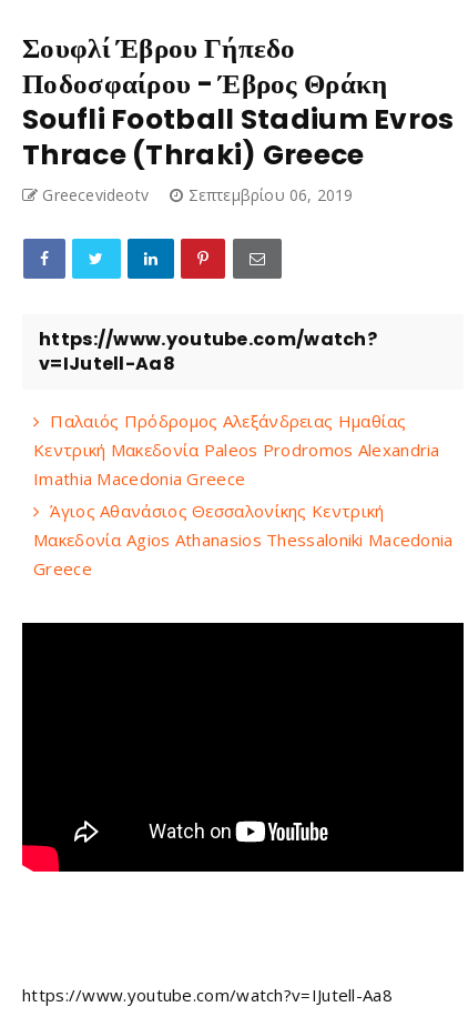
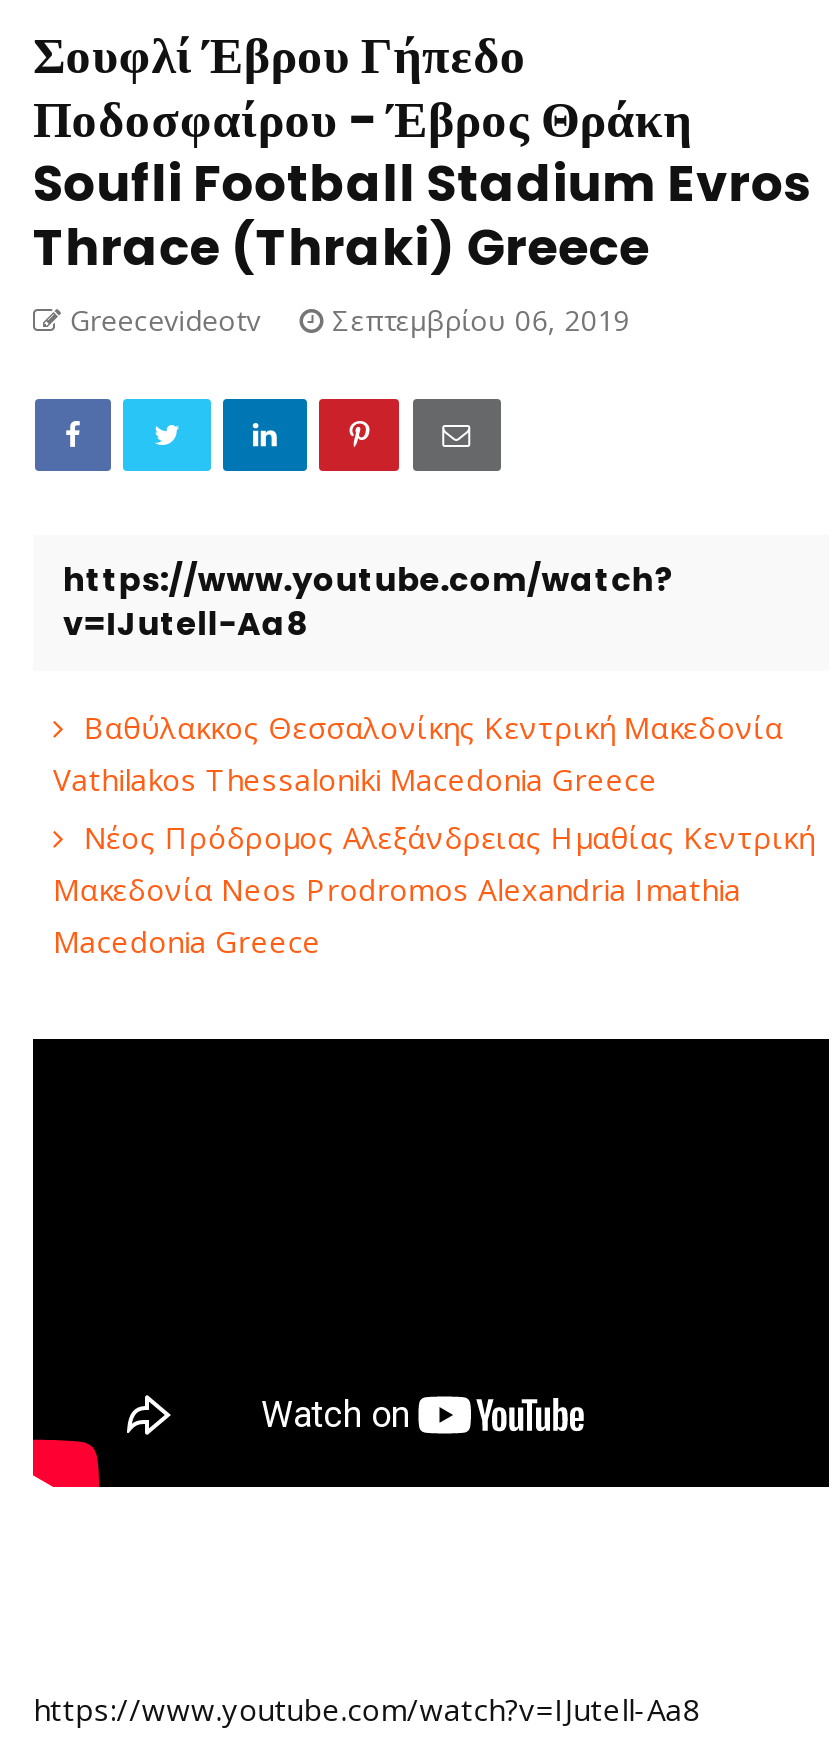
- Παλαιός Πρόδρομος Αλεξάνδρειας Ημαθίας
- Κεντρική Μακεδονία Paleos Prodromos Alexandria
- Imathia Macedonia Greece
- Άγιος Αθανάσιος Θεσσαλονίκης Κεντρική
- Μακεδονία Agios Athanasios Thessaloniki Macedonia
- Greece
+ Βαθύλακκος Θεσσαλονίκης Κεντρική Μακεδονία
+ Vathilakos Thessaloniki Macedonia Greece
+ Νέος Πρόδρομος Αλεξάνδρειας Ημαθίας Κεντρική
+ Μακεδονία Neos Prodromos Alexandria Imathia
+ Macedonia Greece
